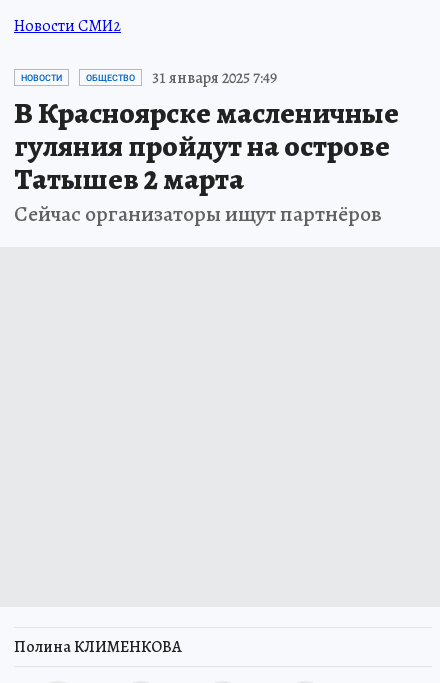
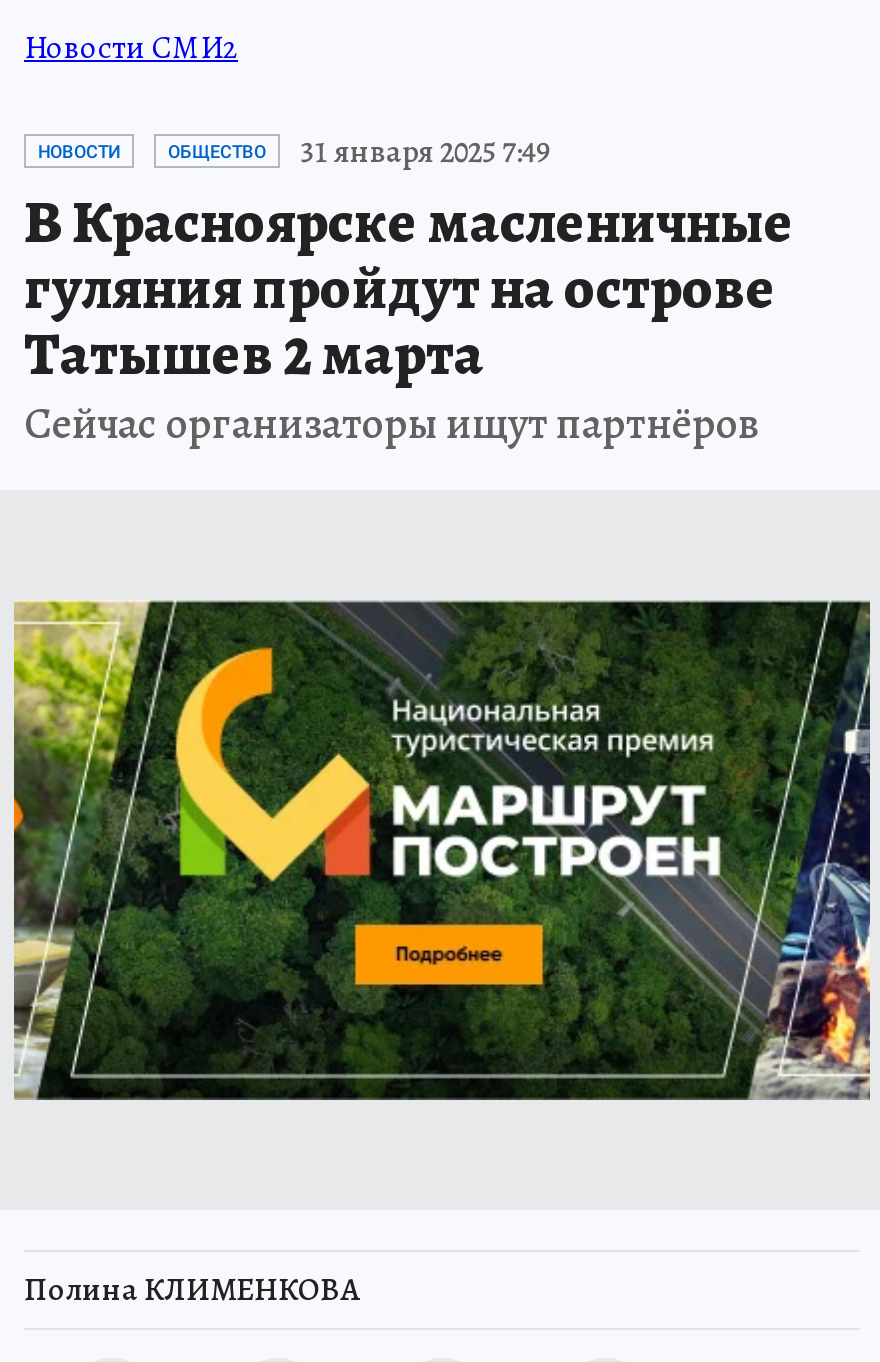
+ [image]
